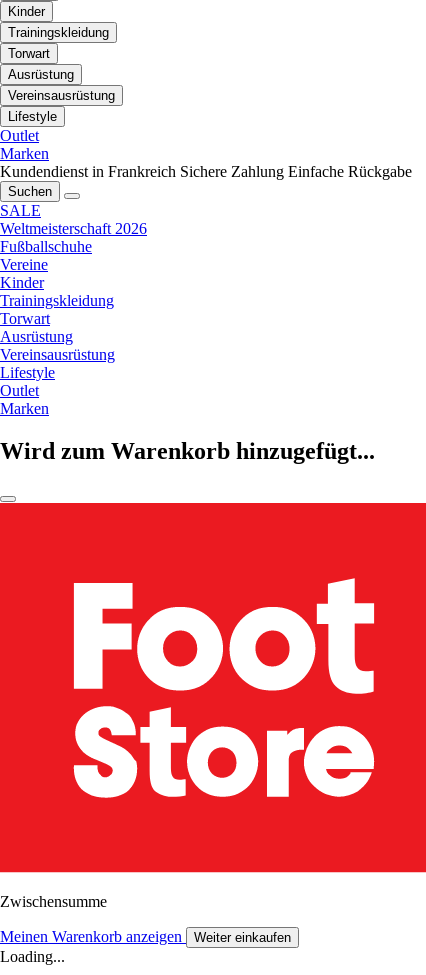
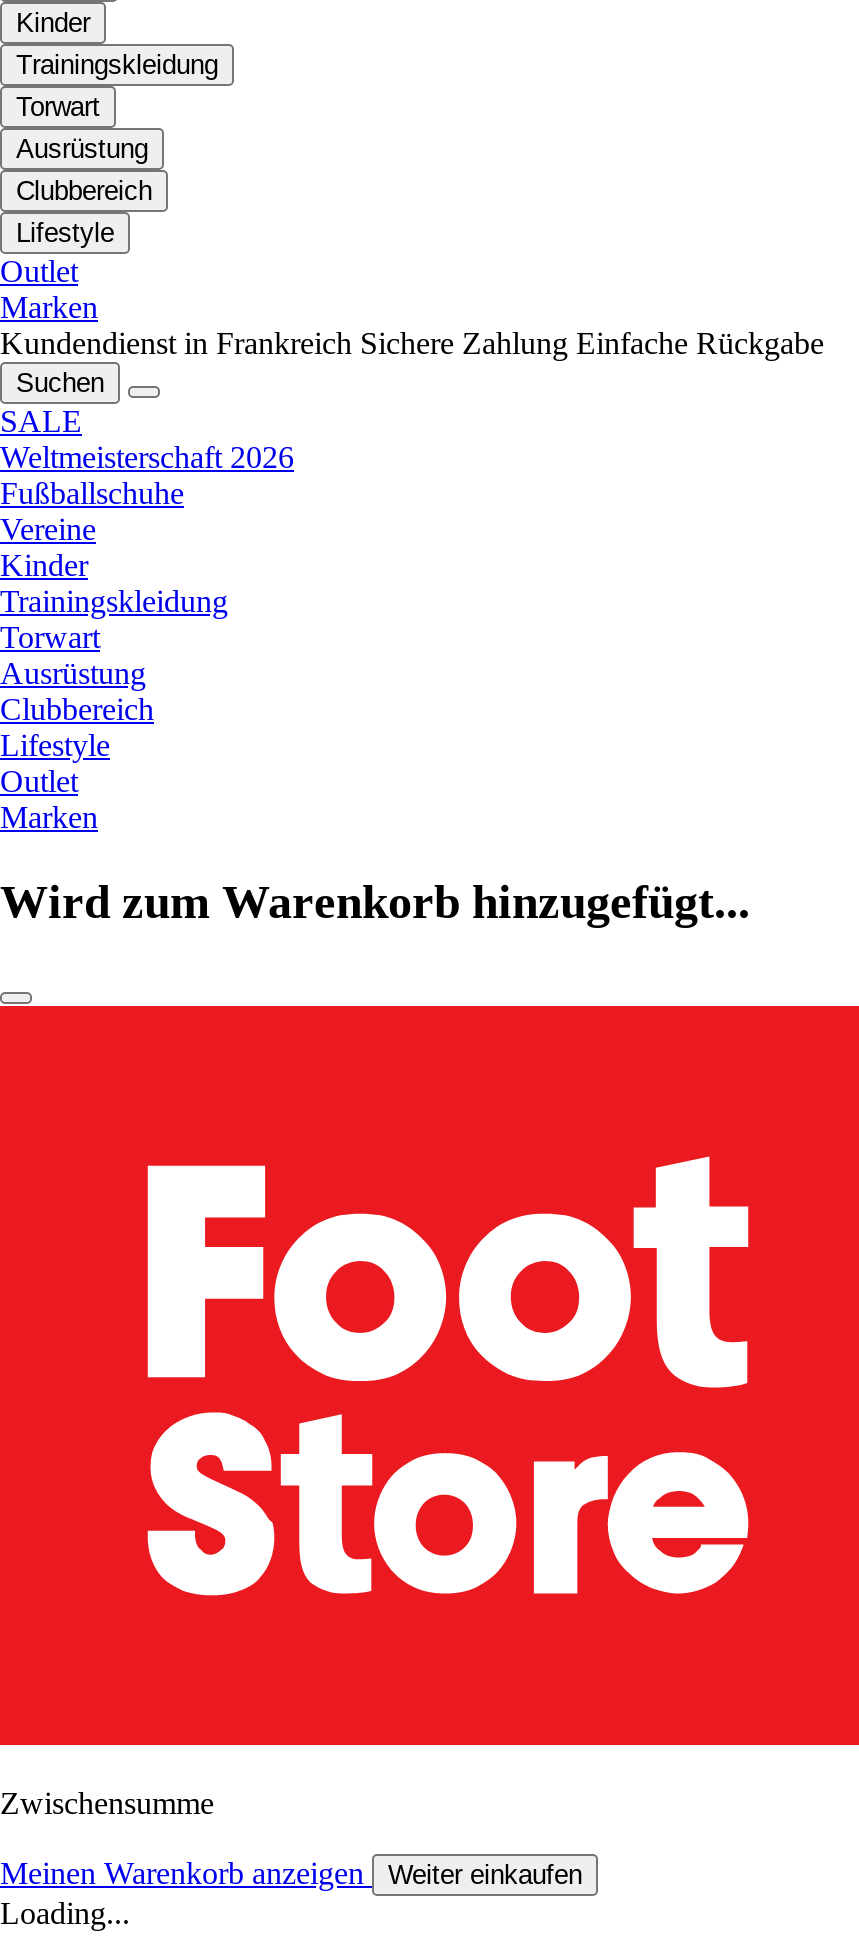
- Vereinsausrüstung
+ Clubbereich

- Vereinsausrüstung
+ Clubbereich
